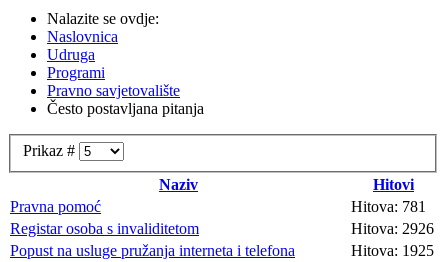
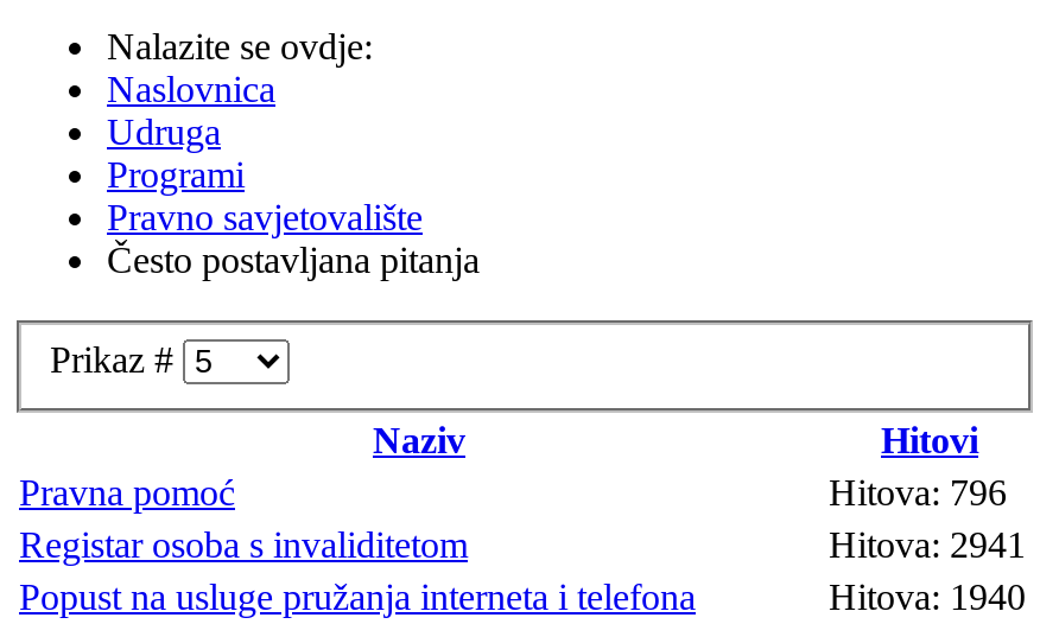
- Hitova: 781
+ Hitova: 796

- Hitova: 2926
+ Hitova: 2941

- Hitova: 1925
+ Hitova: 1940
